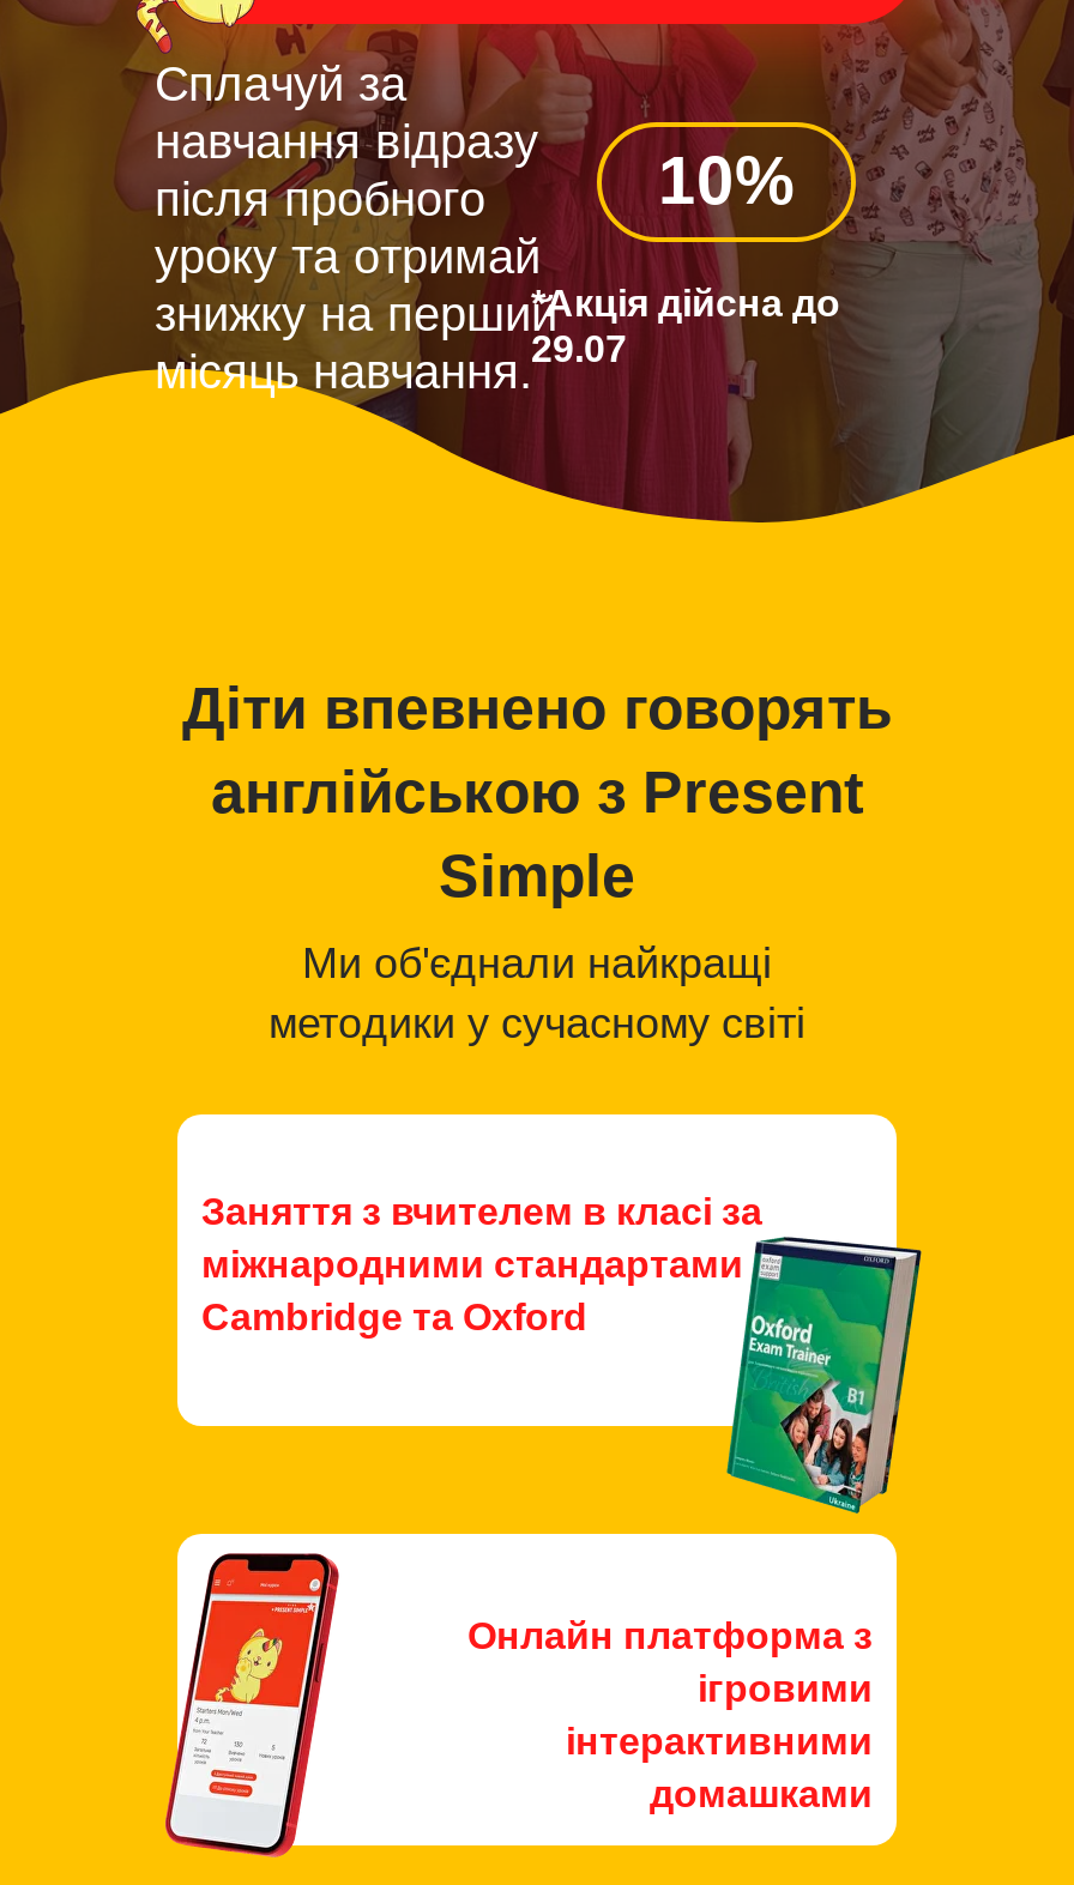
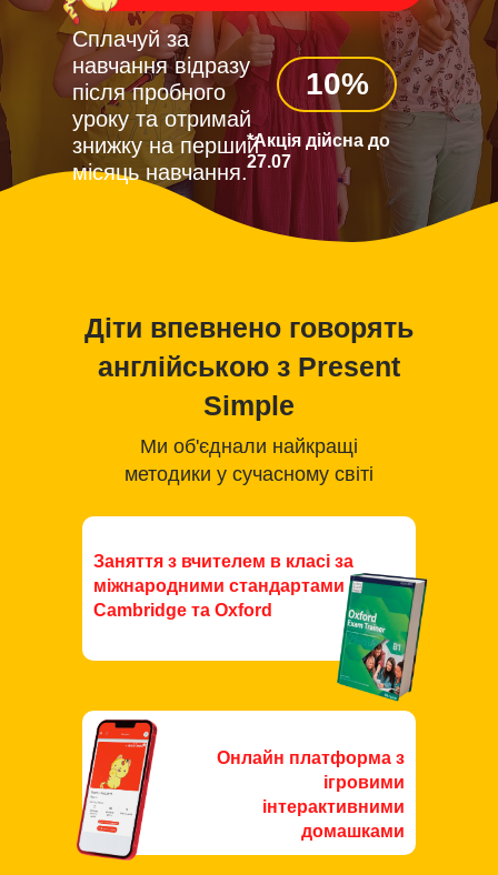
- місяць навчання. 29.07
+ місяць навчання. 27.07
